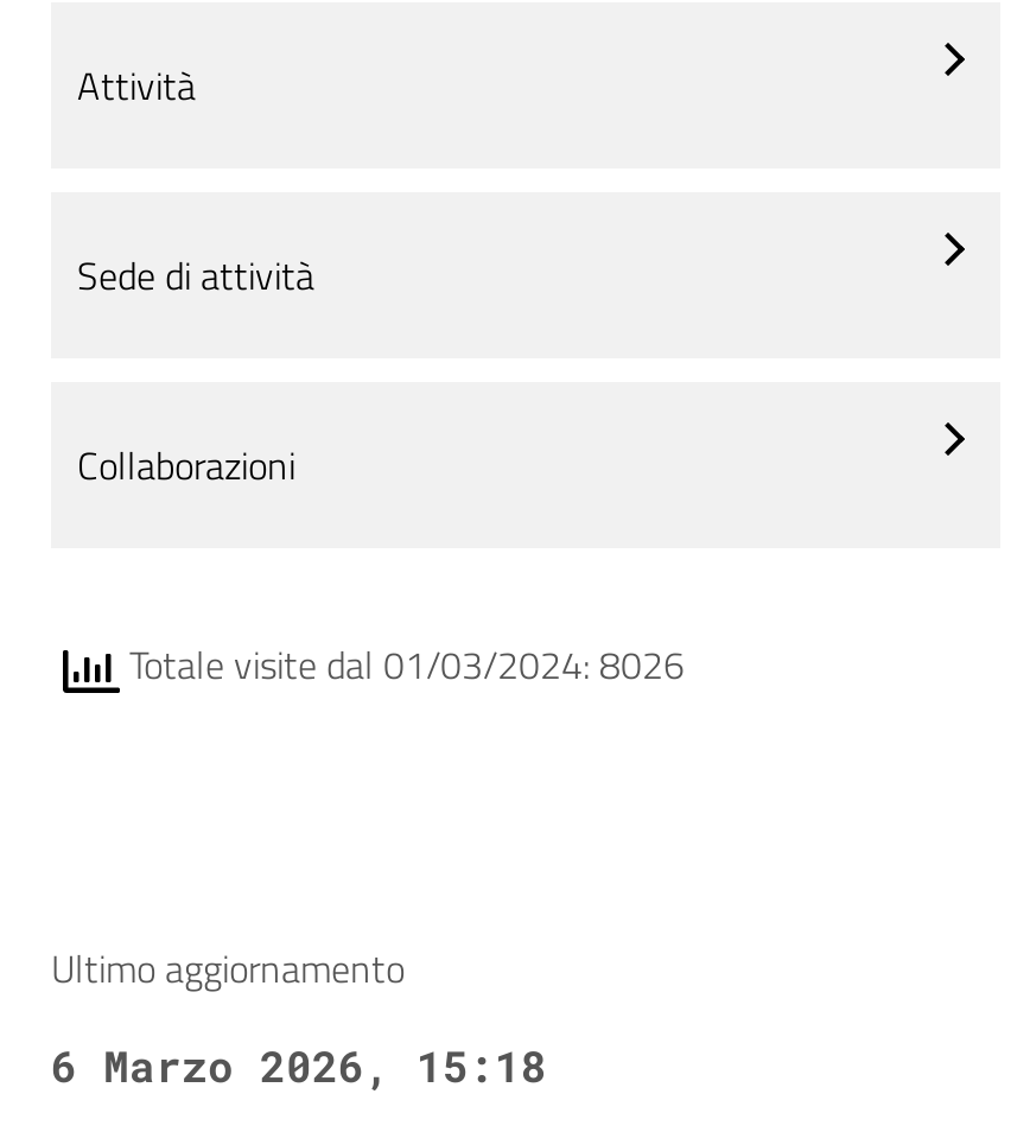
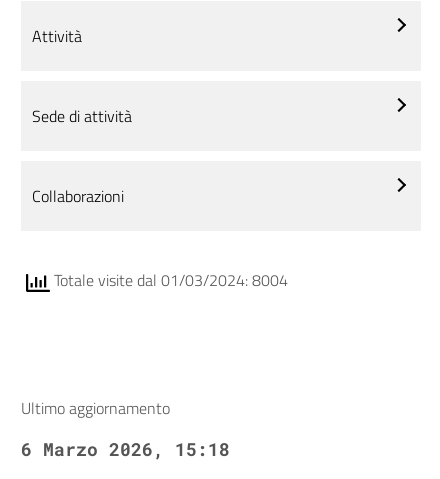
- Totale visite dal 01/03/2024: 8026
+ Totale visite dal 01/03/2024: 8004
